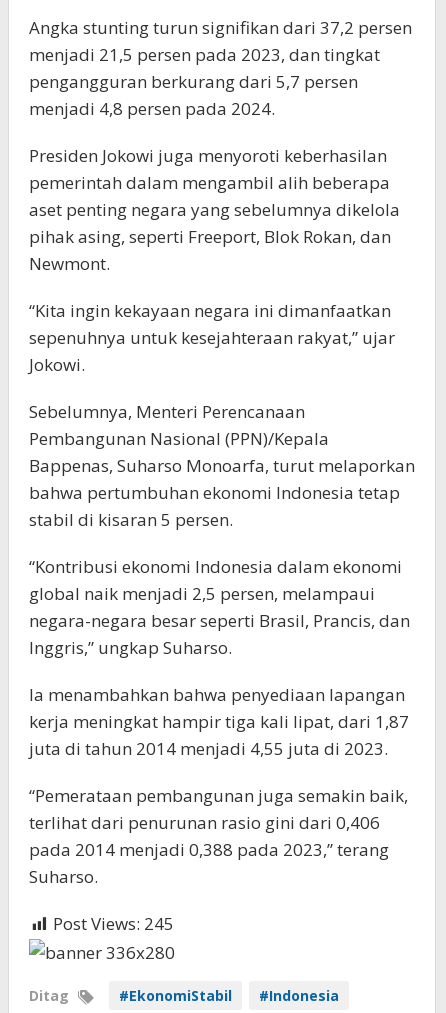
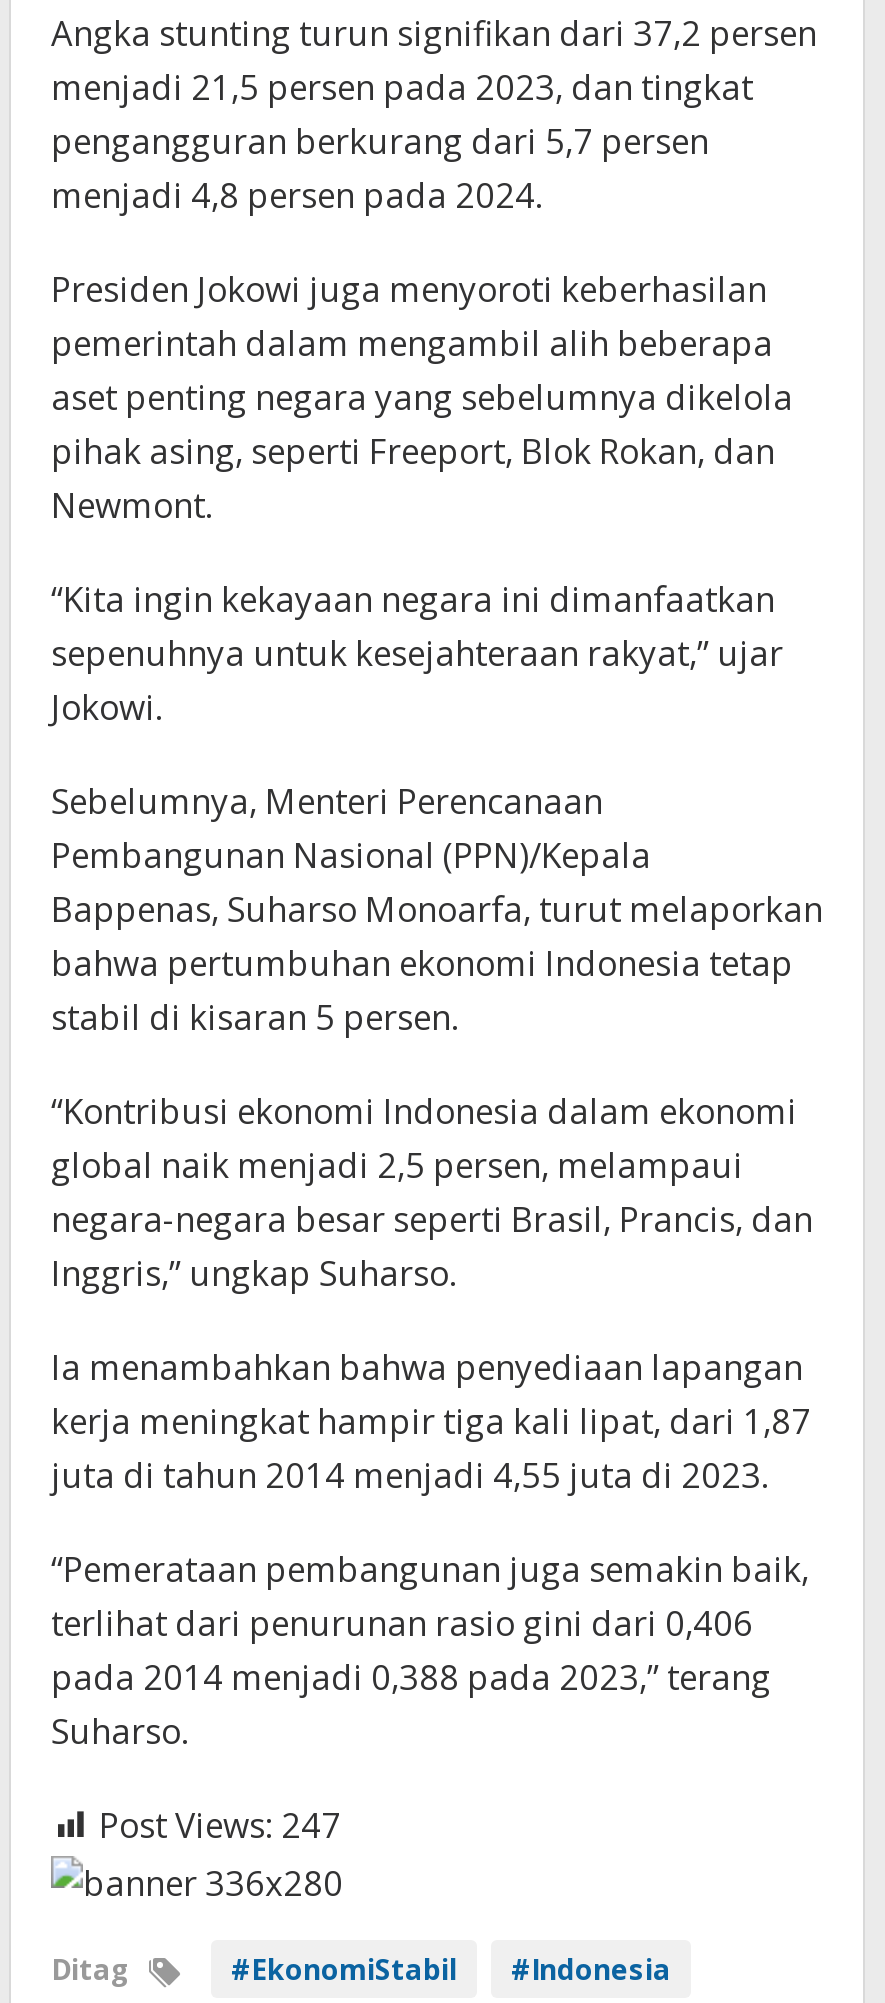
- Post Views: 245
+ Post Views: 247
